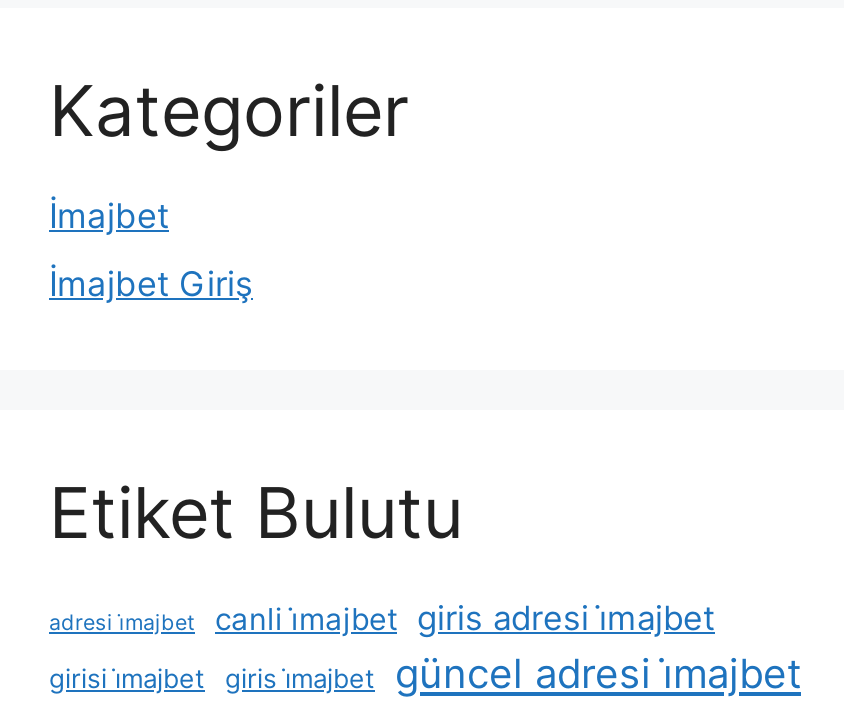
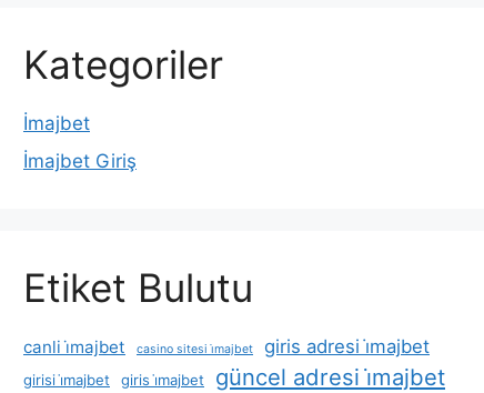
- adresi i̇majbet
- canli i̇majbet giris adresi i̇majbet
+ canli i̇majbet
+ casino sitesi i̇majbet
+ giris adresi i̇majbet
